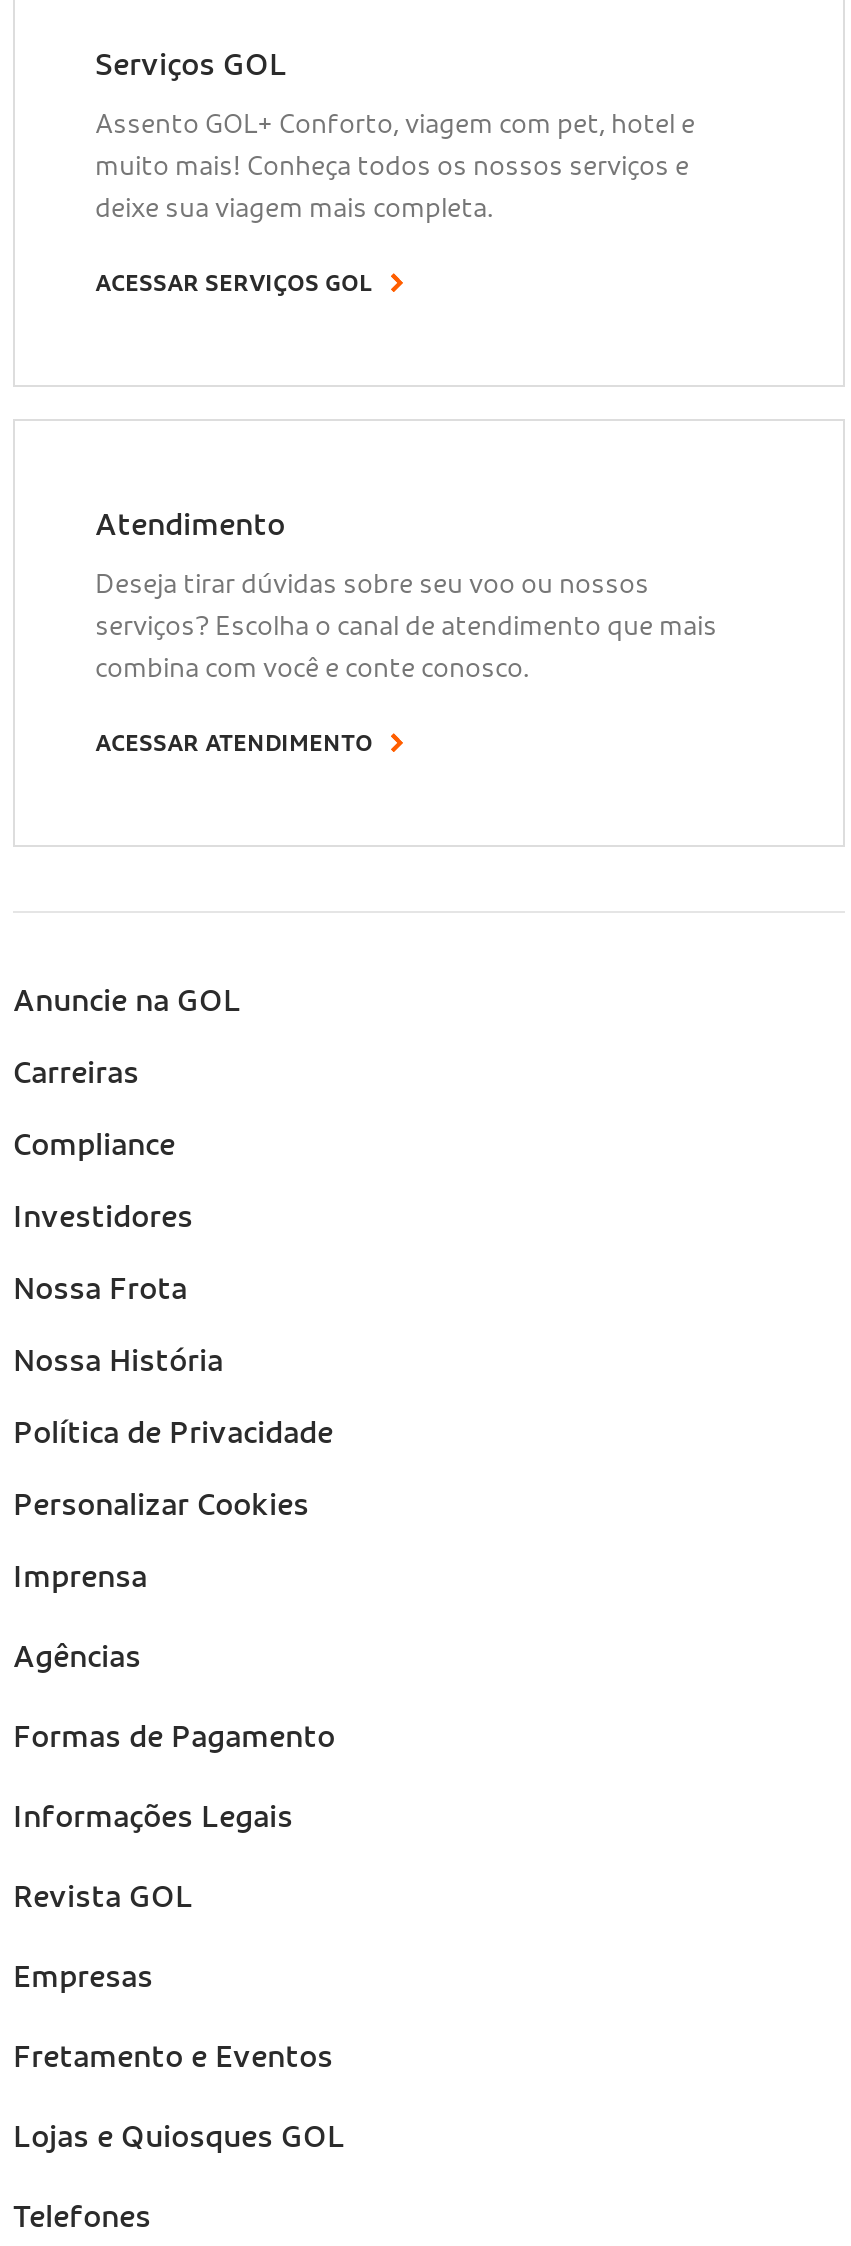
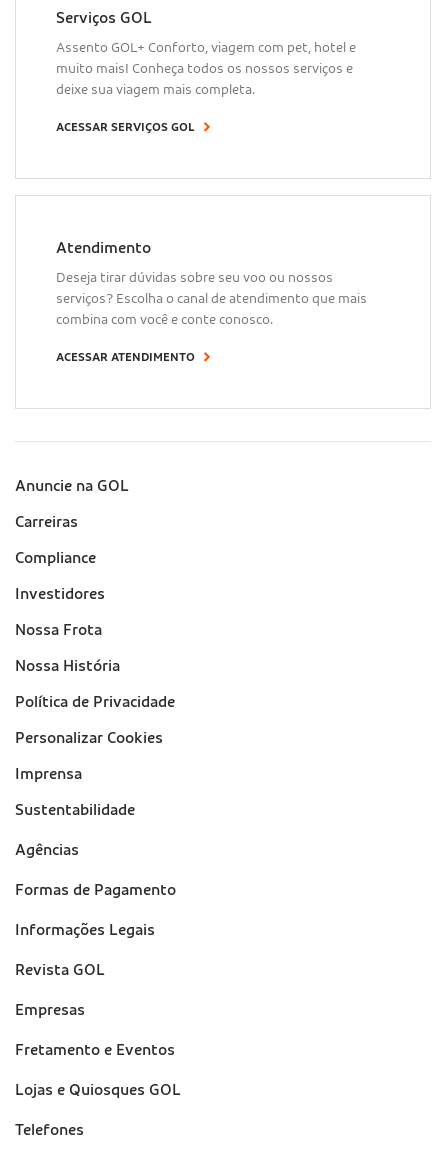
+ Sustentabilidade
